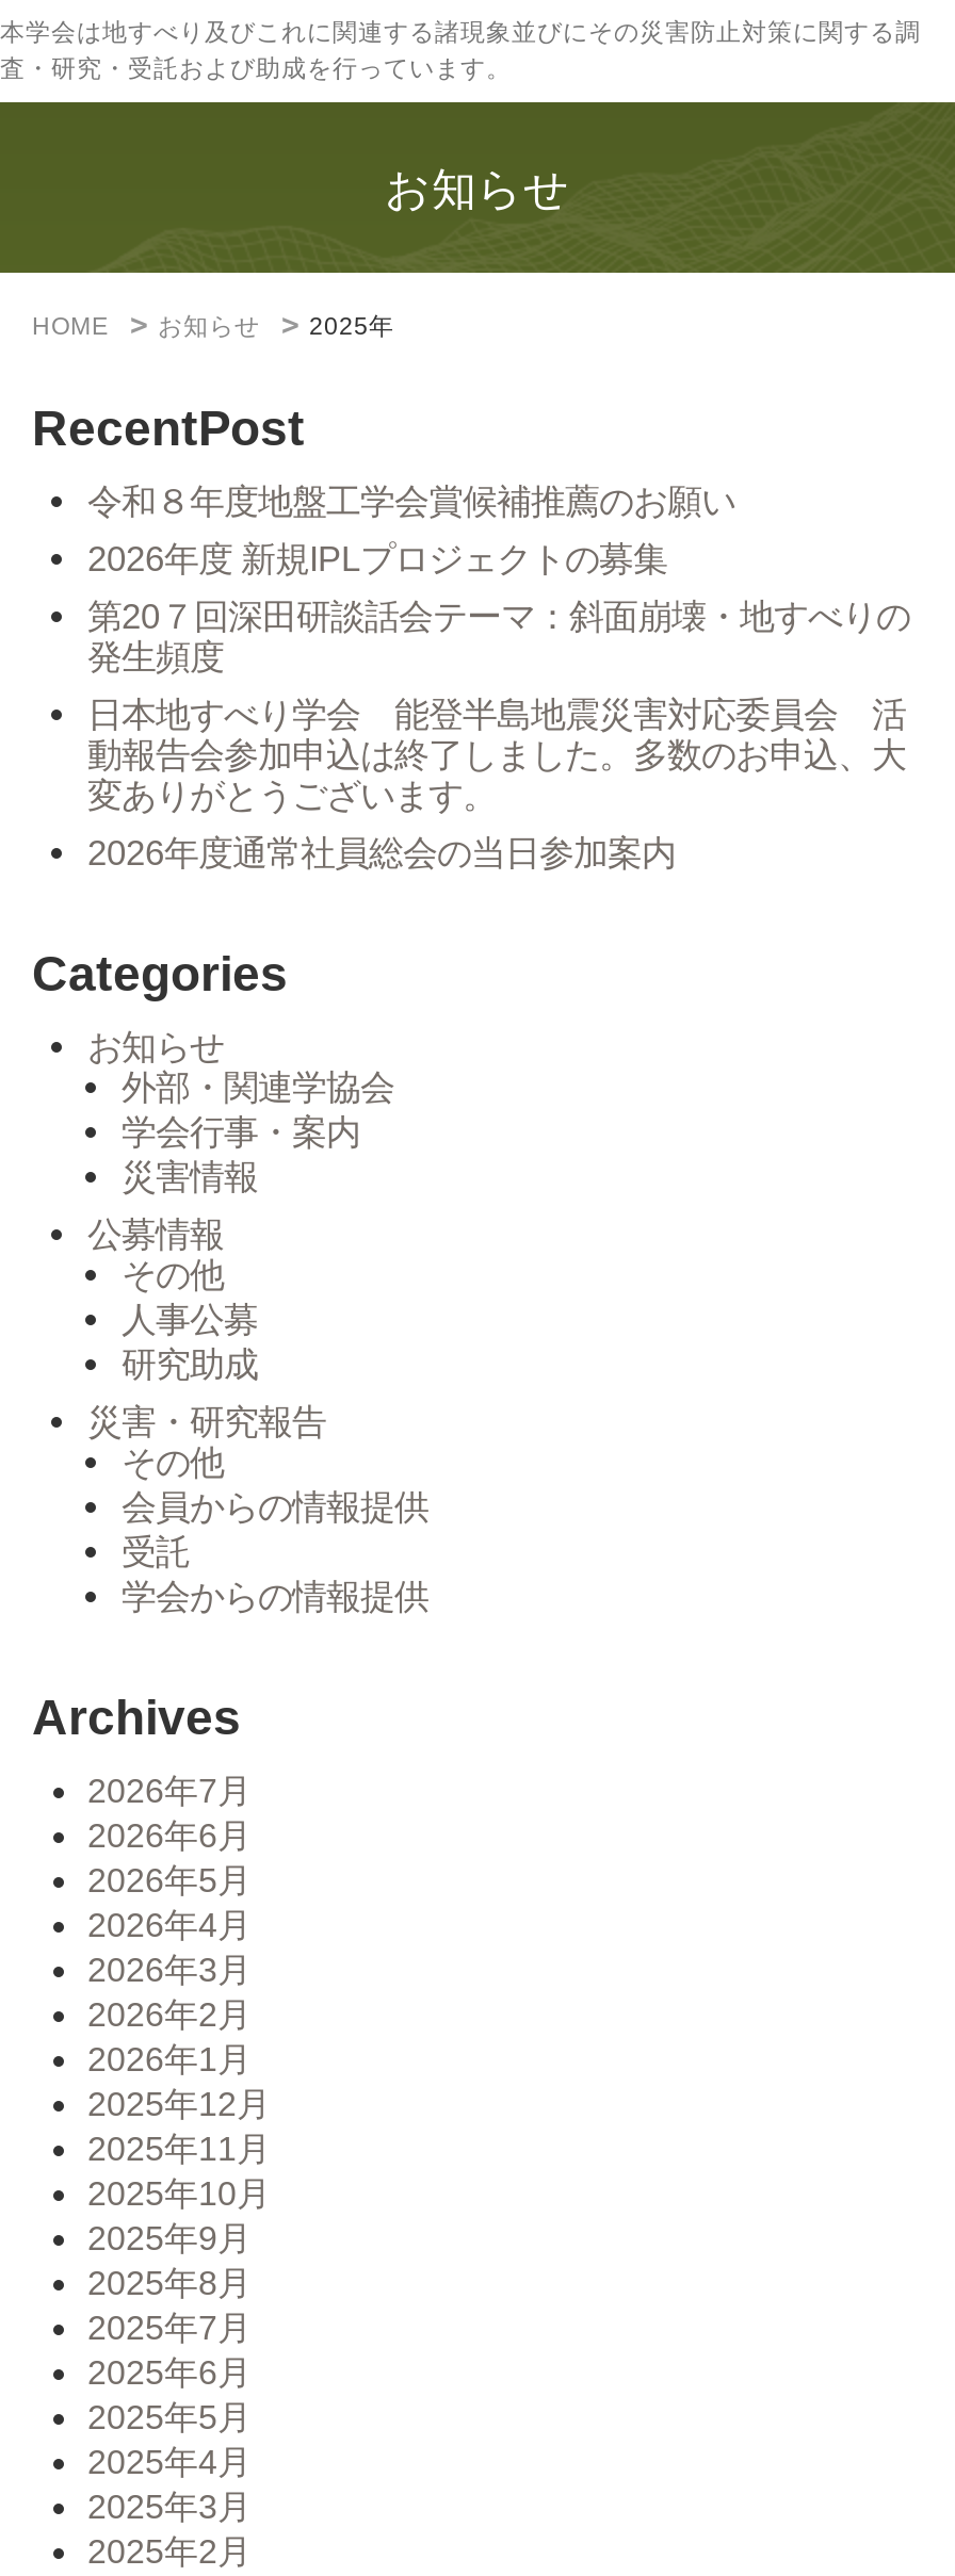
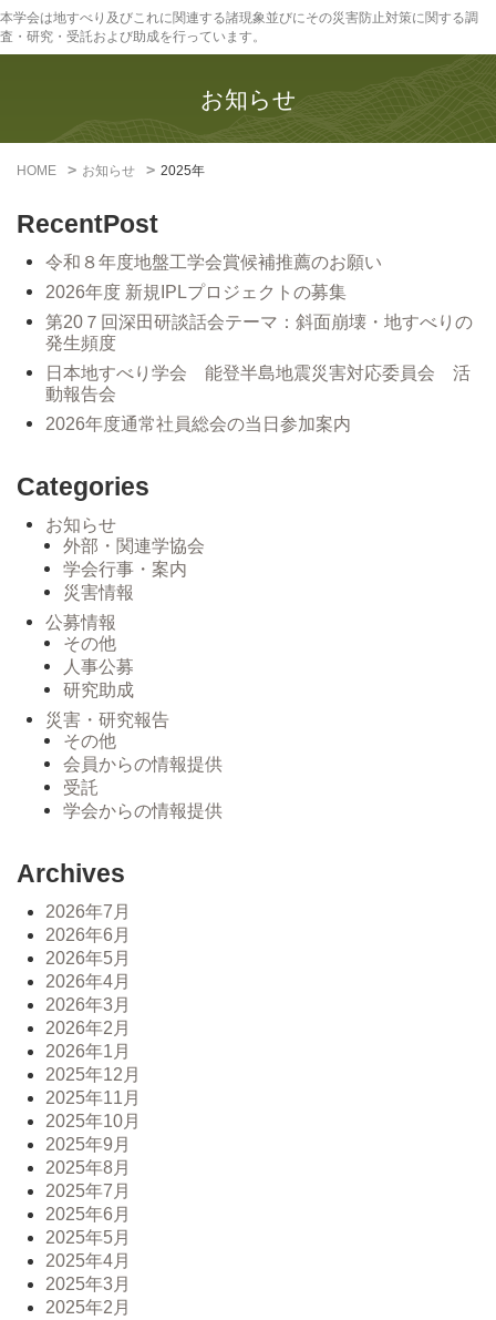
- 動報告会参加申込は終了しました。多数のお申込、大
- 変ありがとうございます。
+ 動報告会
